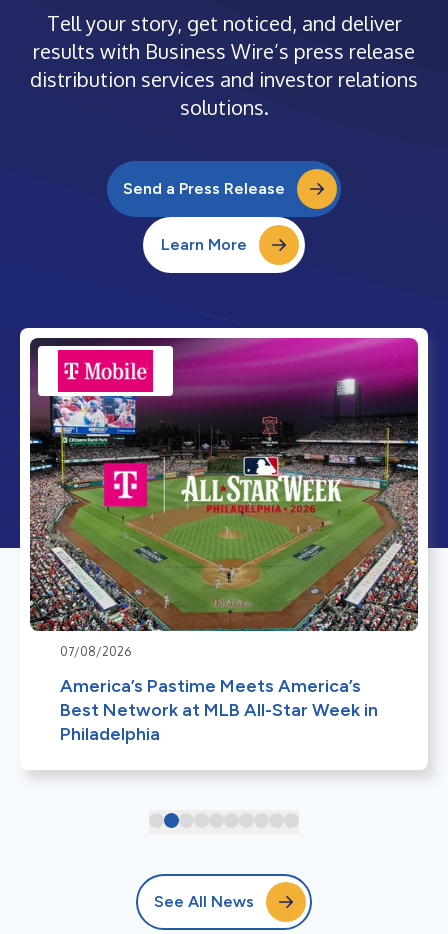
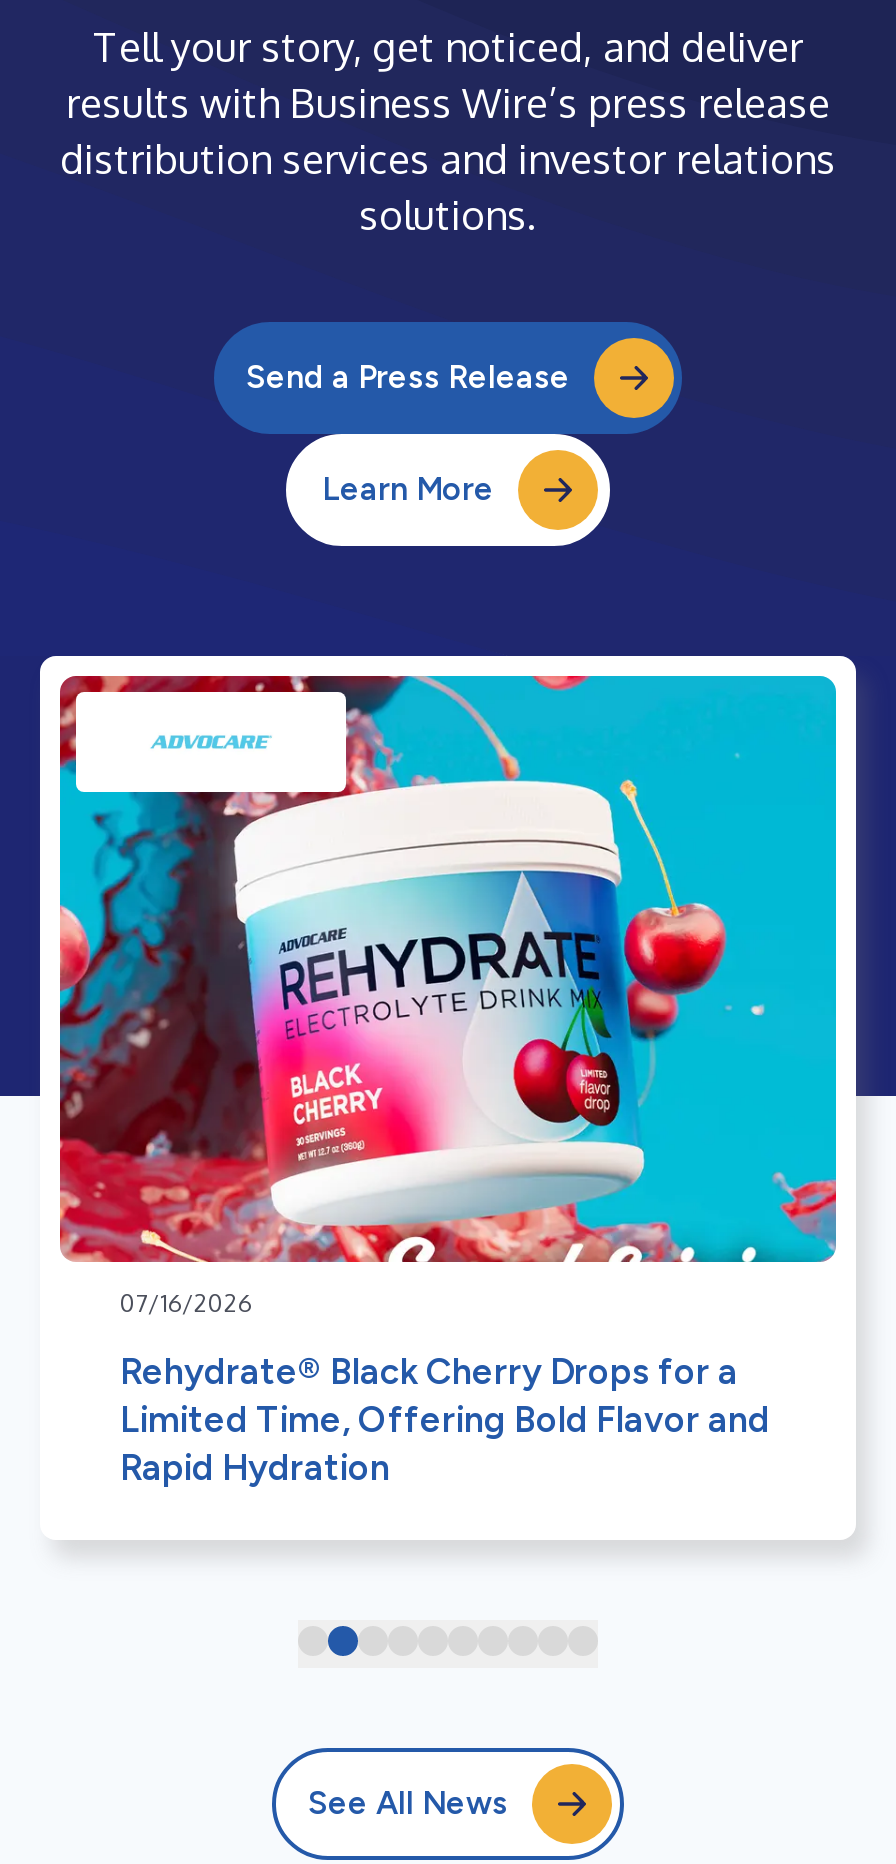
- [image]
- 07/08/2026
+ [image]
+ 07/16/2026

- America’s Pastime Meets America’s
- Best Network at MLB All-Star Week in
- Philadelphia
+ Rehydrate® Black Cherry Drops for a
+ Limited Time, Offering Bold Flavor and
+ Rapid Hydration
